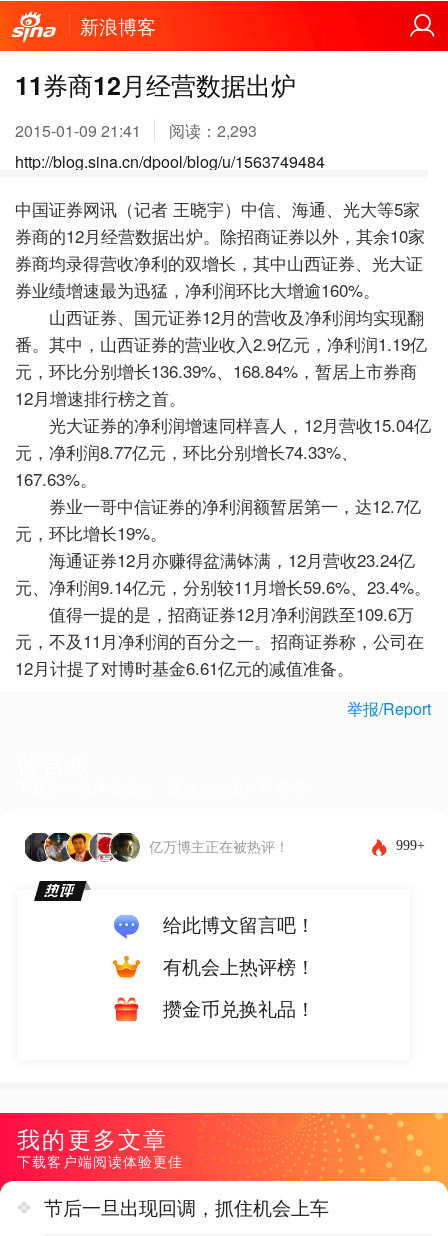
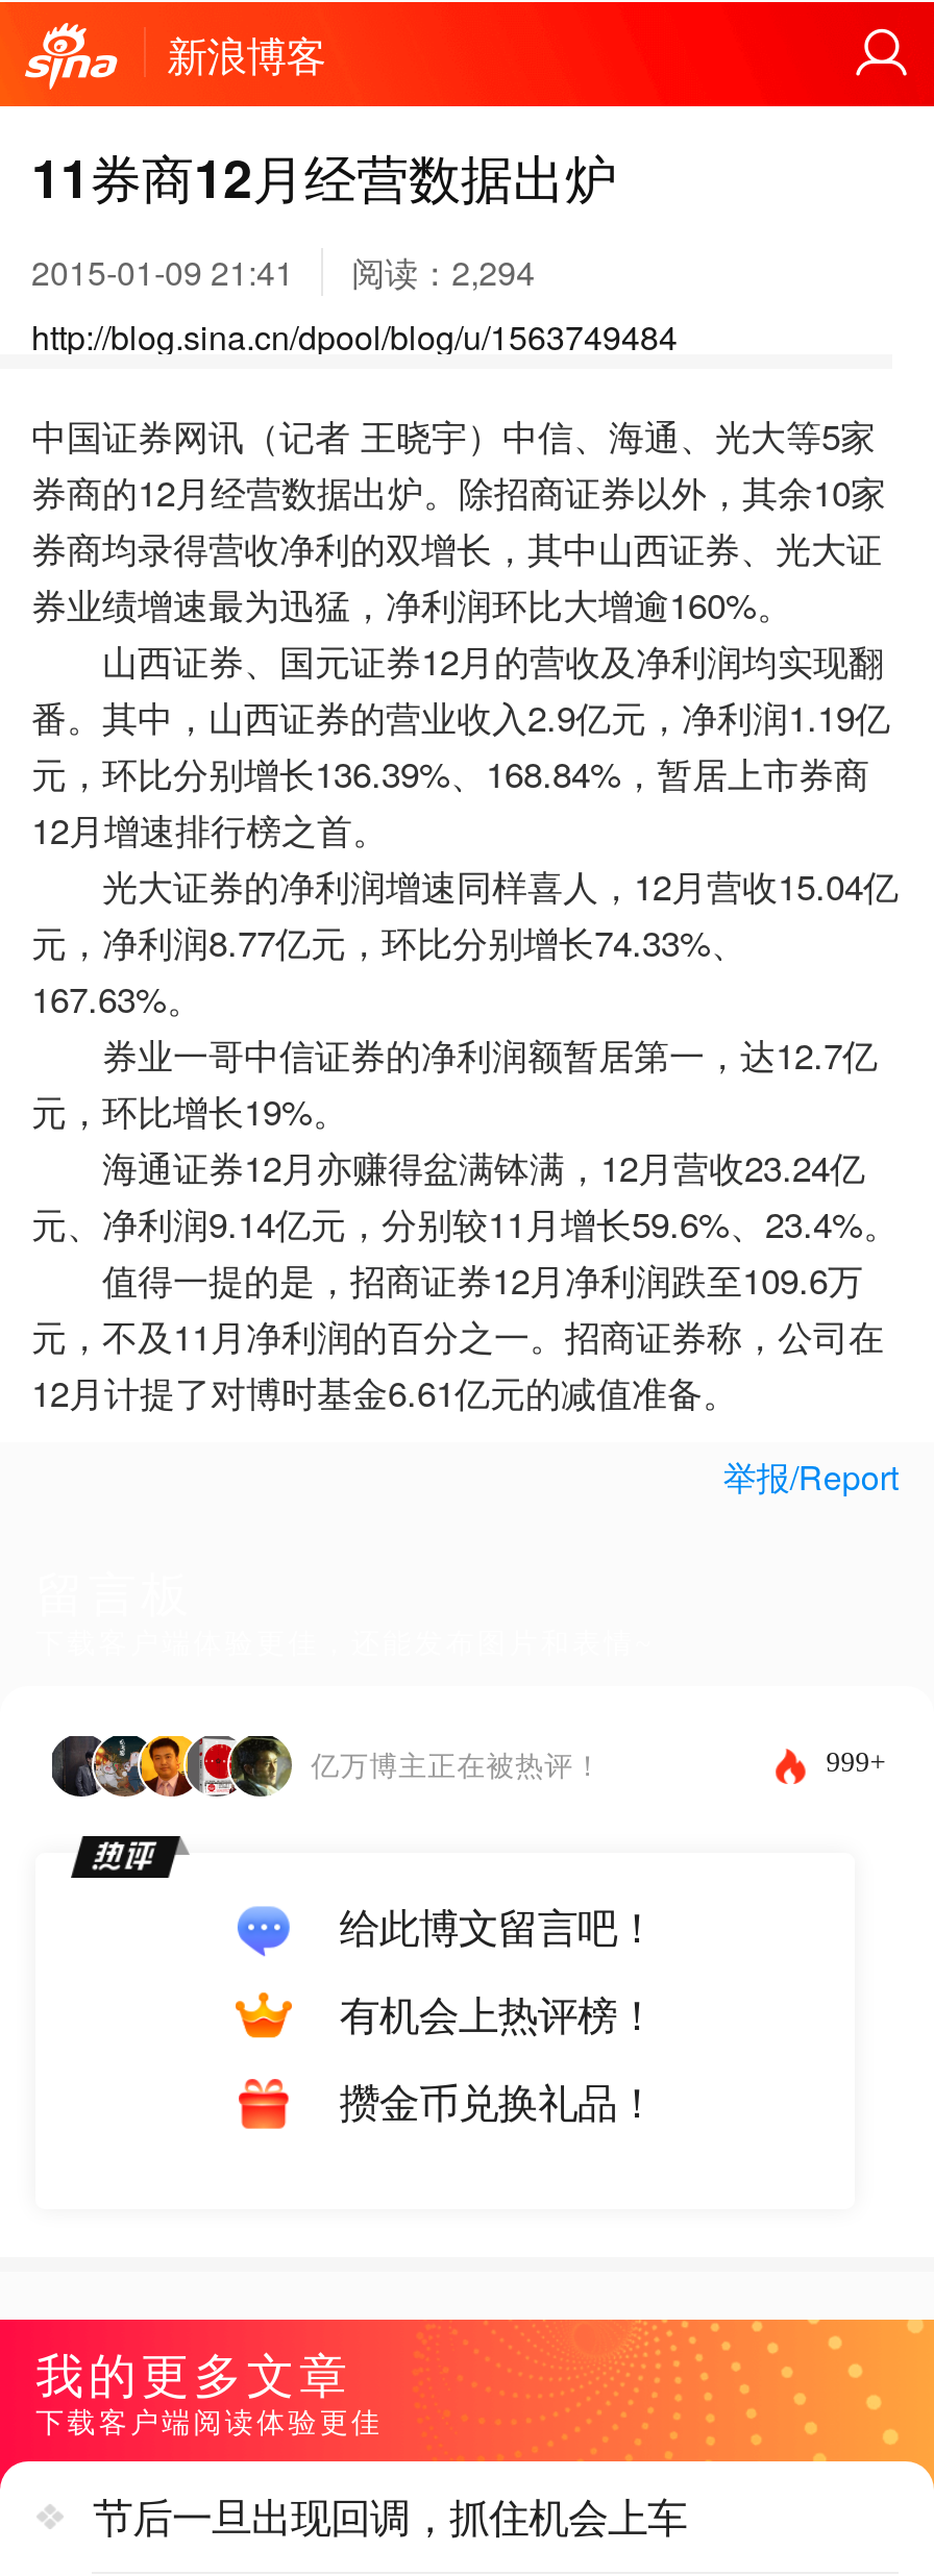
- 2015-01-09 21:41 阅读：2,293
+ 2015-01-09 21:41 阅读：2,294
